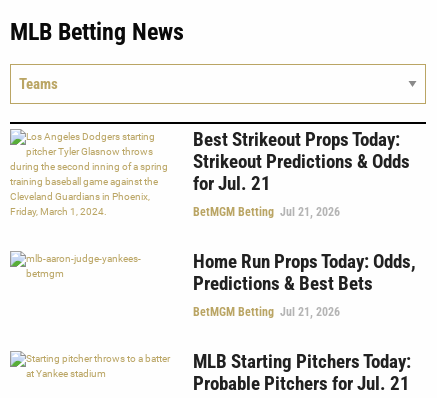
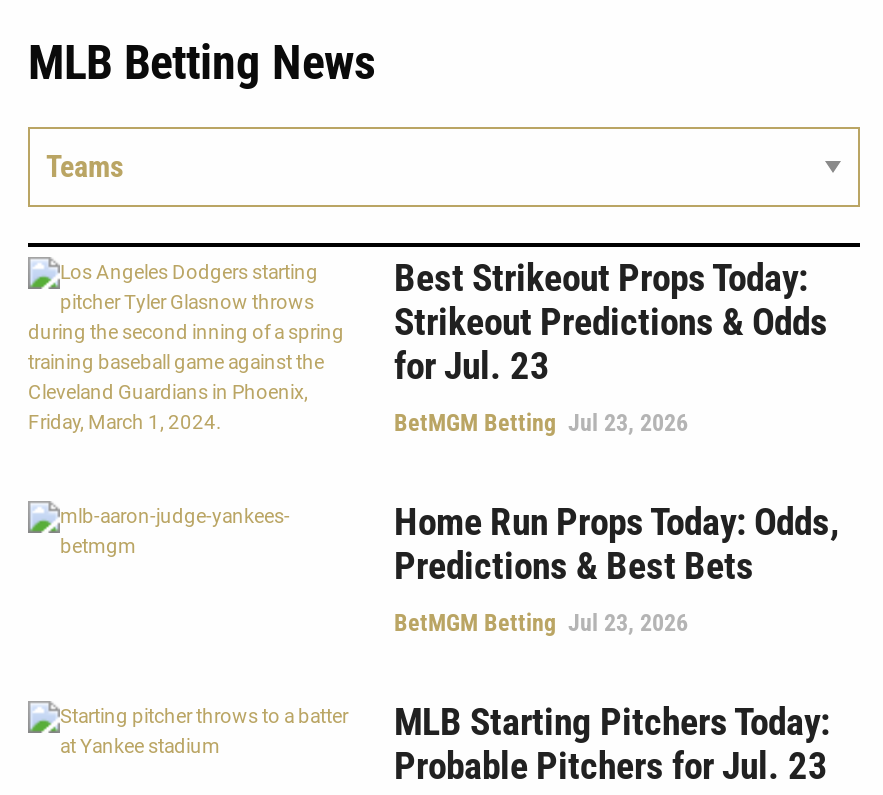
- for Jul. 21
+ for Jul. 23

- BetMGM Betting Jul 21, 2026
+ BetMGM Betting Jul 23, 2026

- BetMGM Betting Jul 21, 2026
+ BetMGM Betting Jul 23, 2026

- Probable Pitchers for Jul. 21
+ Probable Pitchers for Jul. 23
